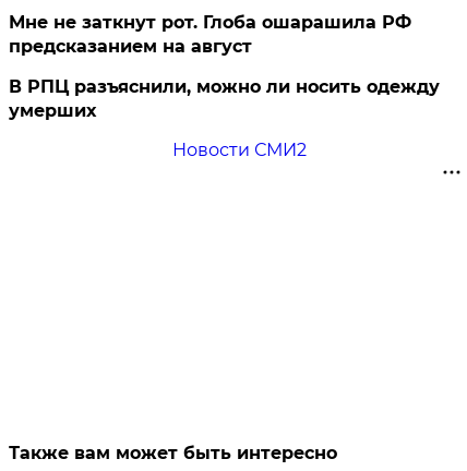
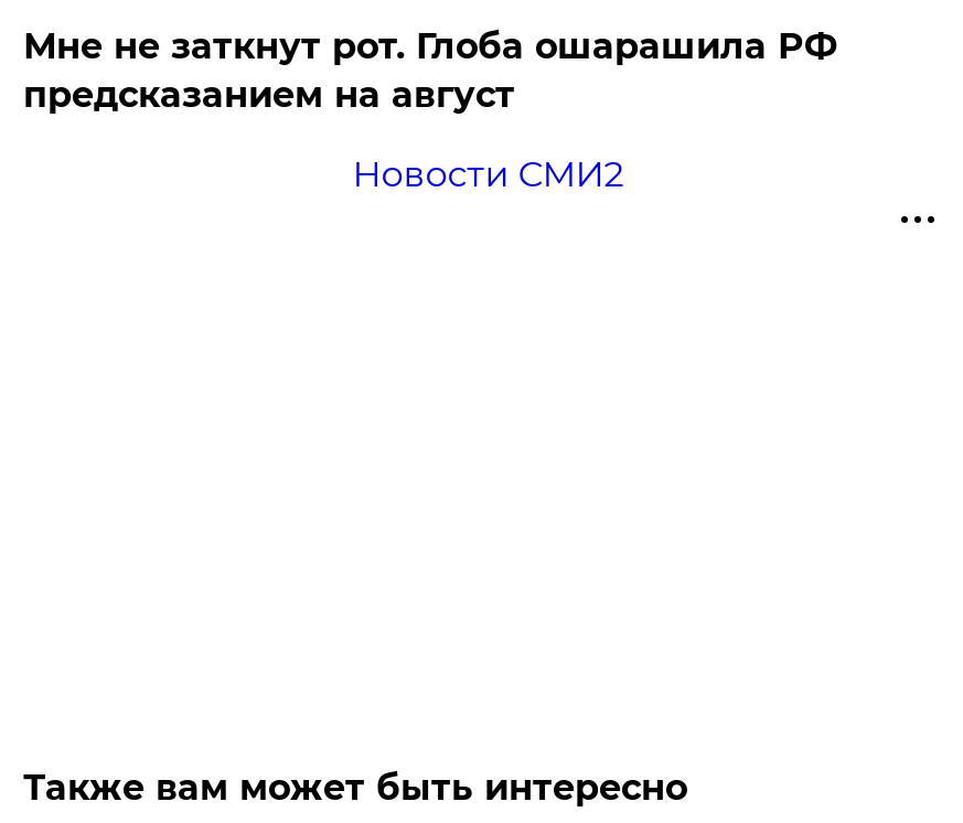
- В РПЦ разъяснили, можно ли носить одежду
- умерших
